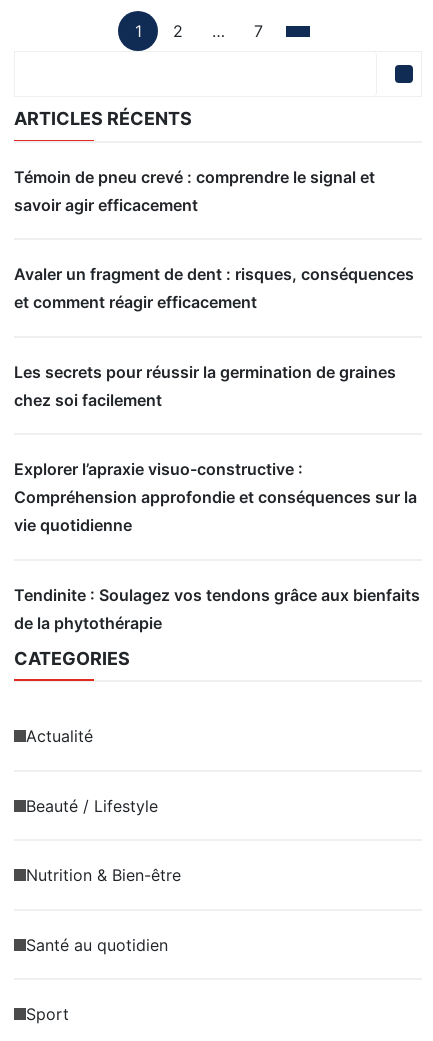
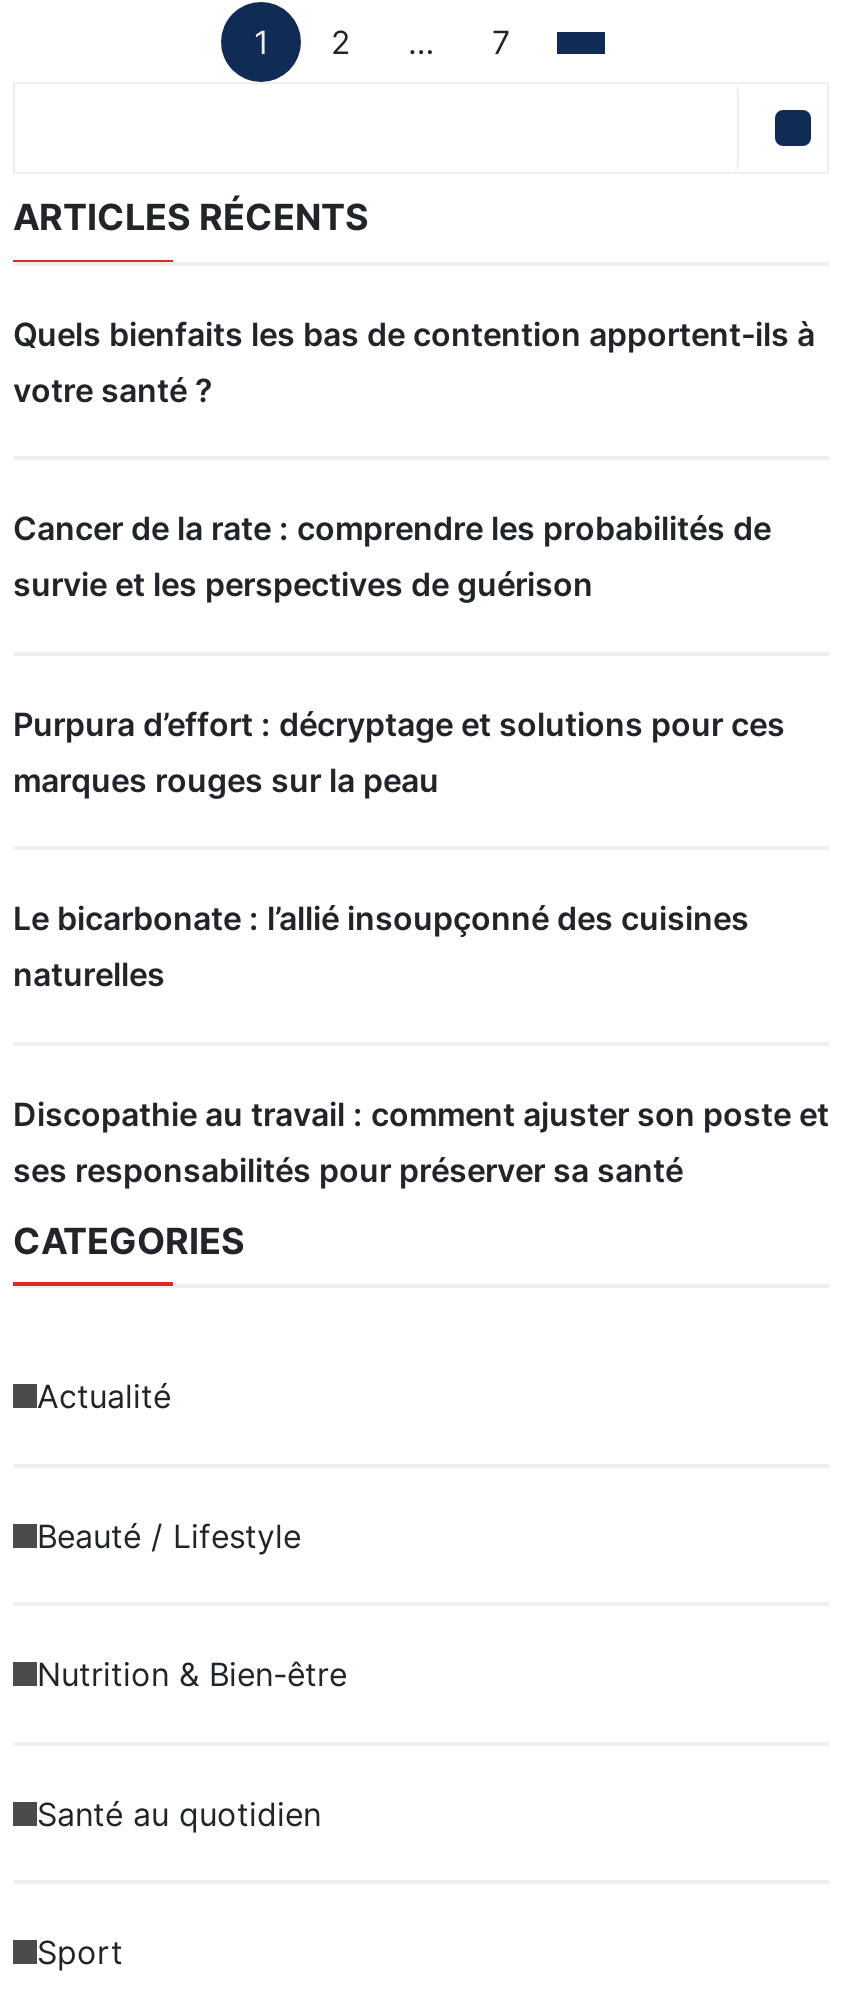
- Témoin de pneu crevé : comprendre le signal et
- savoir agir efficacement
+ Quels bienfaits les bas de contention apportent-ils à
+ votre santé ?

- Avaler un fragment de dent : risques, conséquences
- et comment réagir efficacement
+ Cancer de la rate : comprendre les probabilités de
+ survie et les perspectives de guérison

- Les secrets pour réussir la germination de graines
- chez soi facilement
+ Purpura d’effort : décryptage et solutions pour ces
+ marques rouges sur la peau

- Explorer l’apraxie visuo-constructive :
- Compréhension approfondie et conséquences sur la
- vie quotidienne
+ Le bicarbonate : l’allié insoupçonné des cuisines
+ naturelles

- Tendinite : Soulagez vos tendons grâce aux bienfaits
- de la phytothérapie
+ Discopathie au travail : comment ajuster son poste et
+ ses responsabilités pour préserver sa santé
